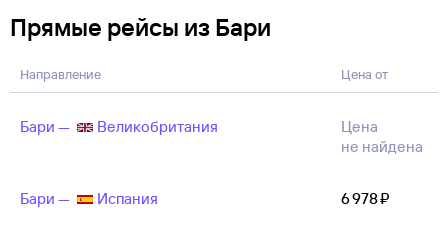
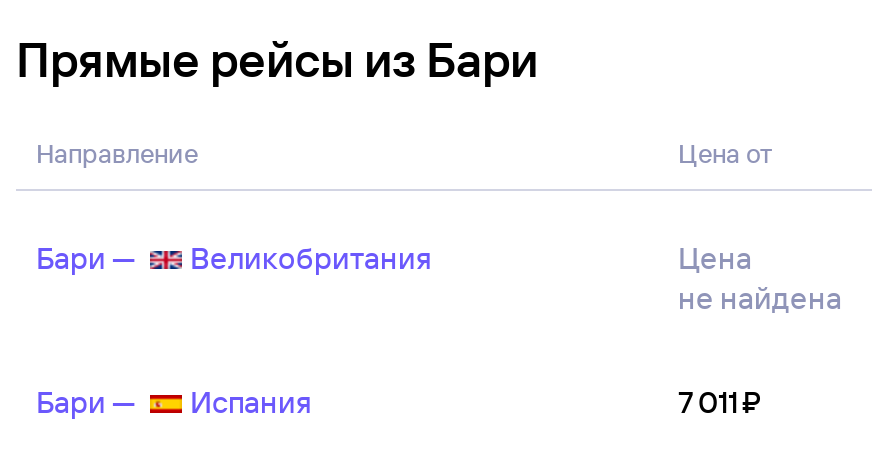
- 6 978 ₽
+ 7 011 ₽
